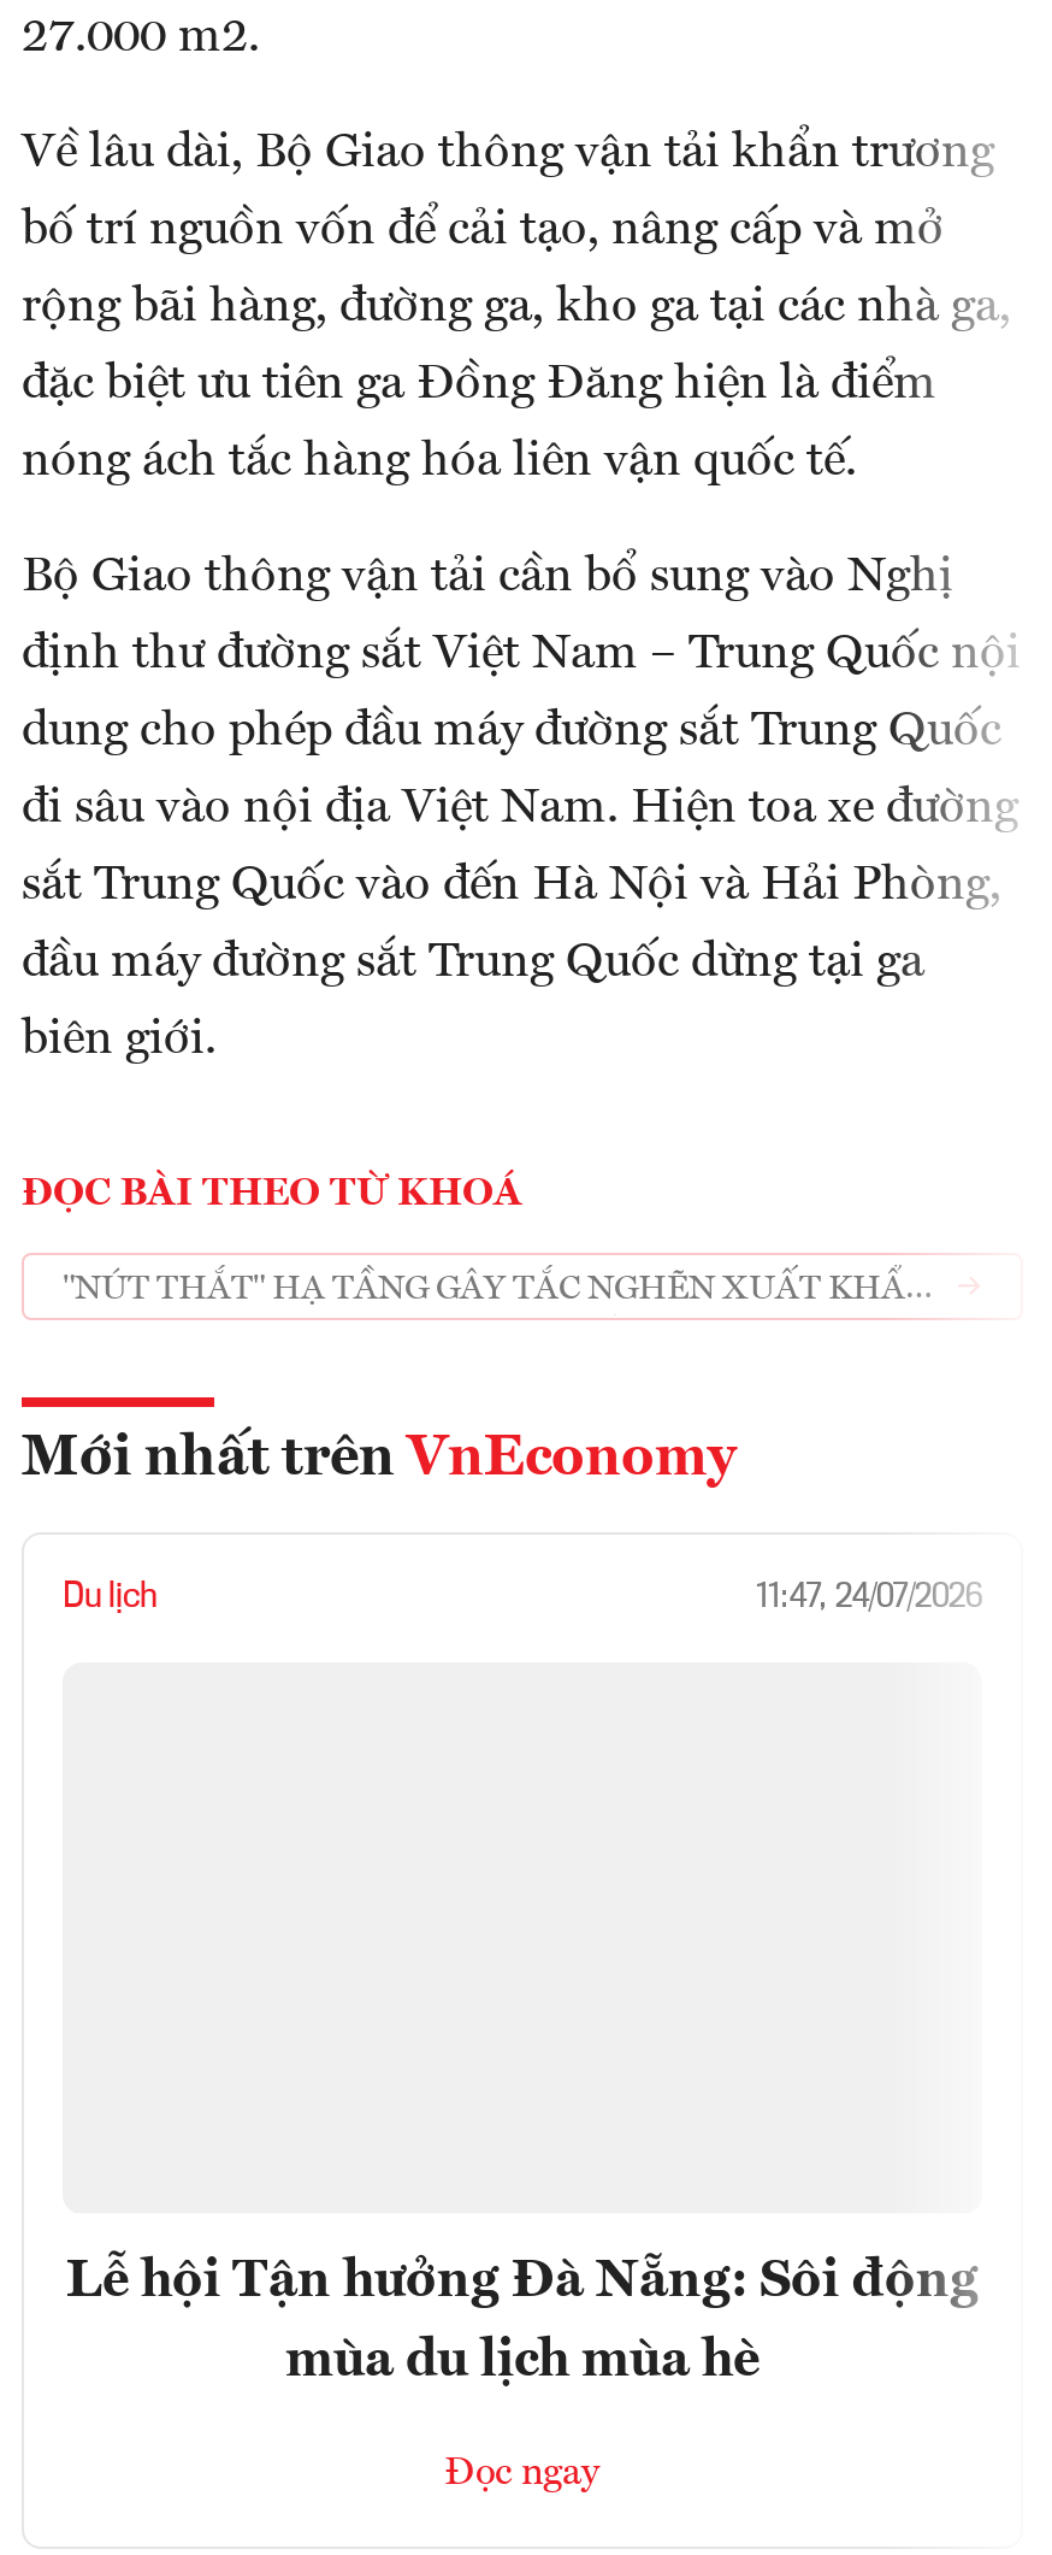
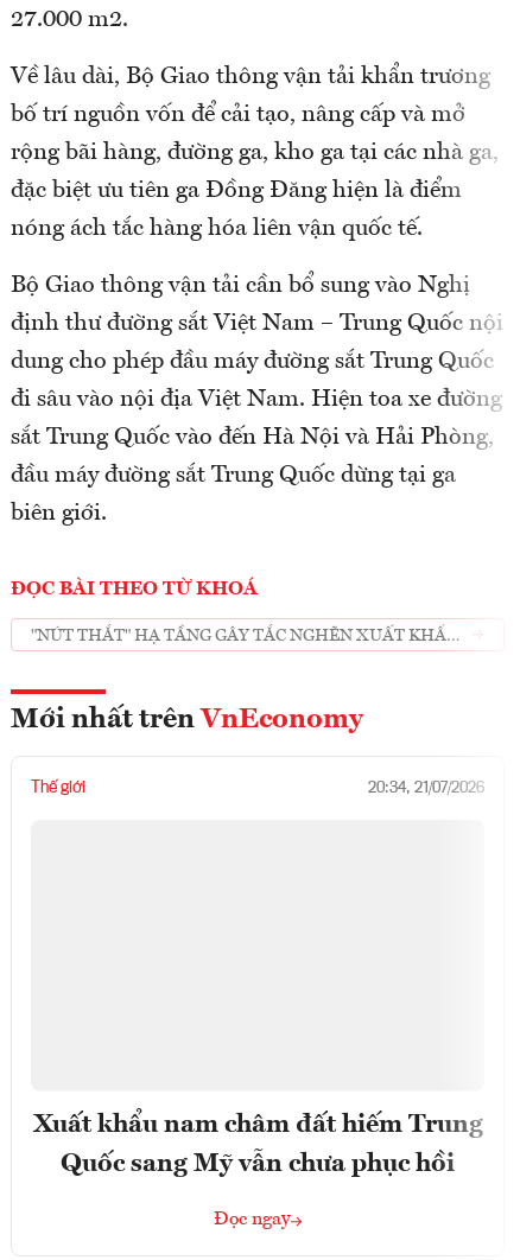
- Du lịch
- 11:47, 24/07/2026
+ Thế giới
+ 20:34, 21/07/2026

- Lễ hội Tận hưởng Đà Nẵng: Sôi động
+ Xuất khẩu nam châm đất hiếm Trung

- mùa du lịch mùa hè
+ Quốc sang Mỹ vẫn chưa phục hồi
